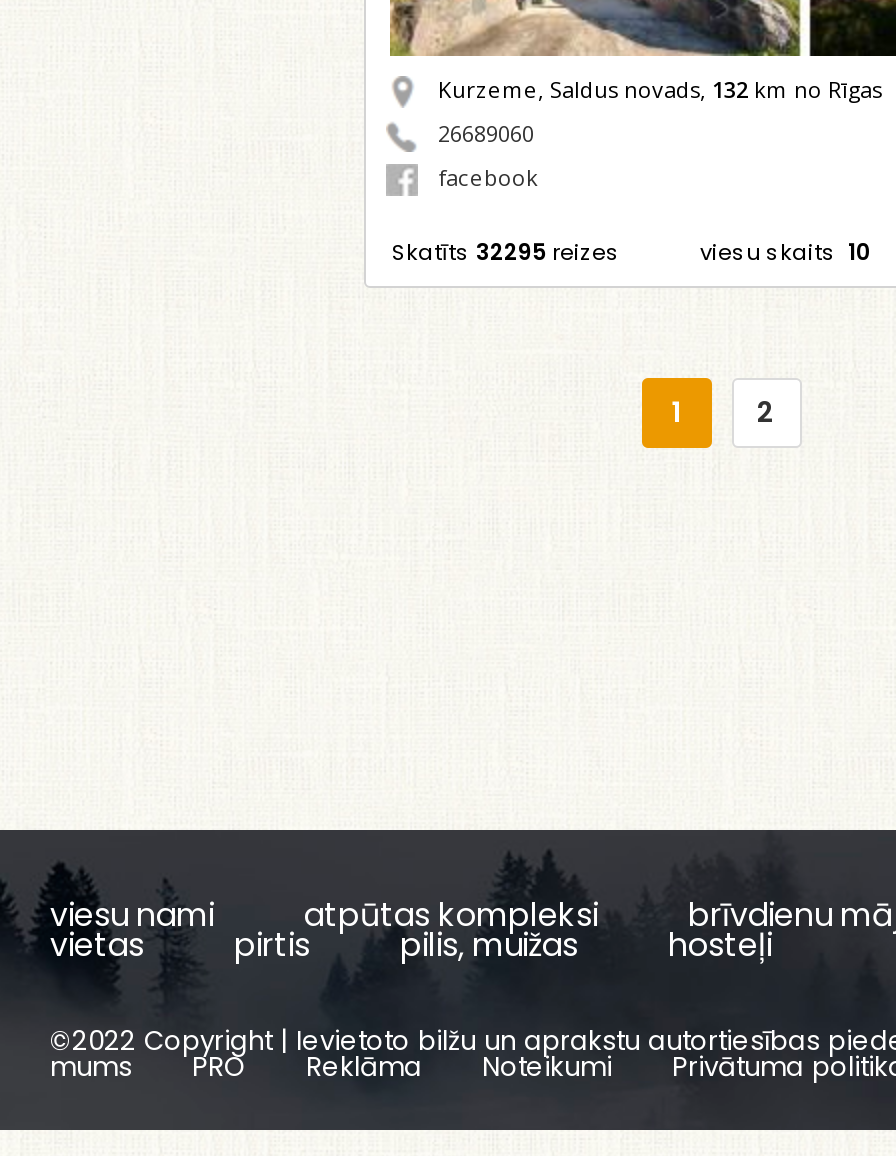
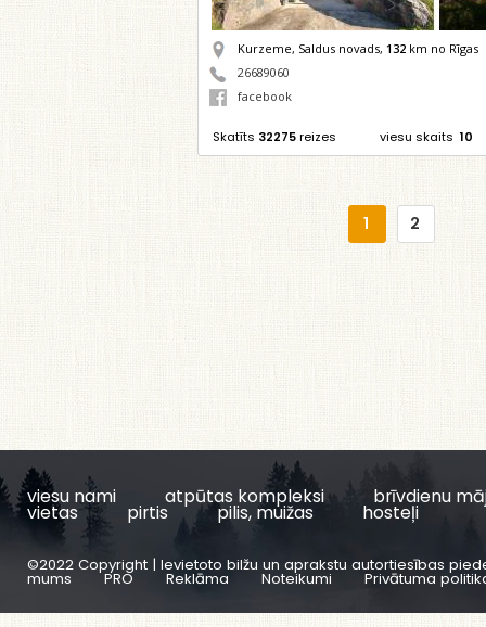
- Skatīts 32295 reizes
+ Skatīts 32275 reizes
